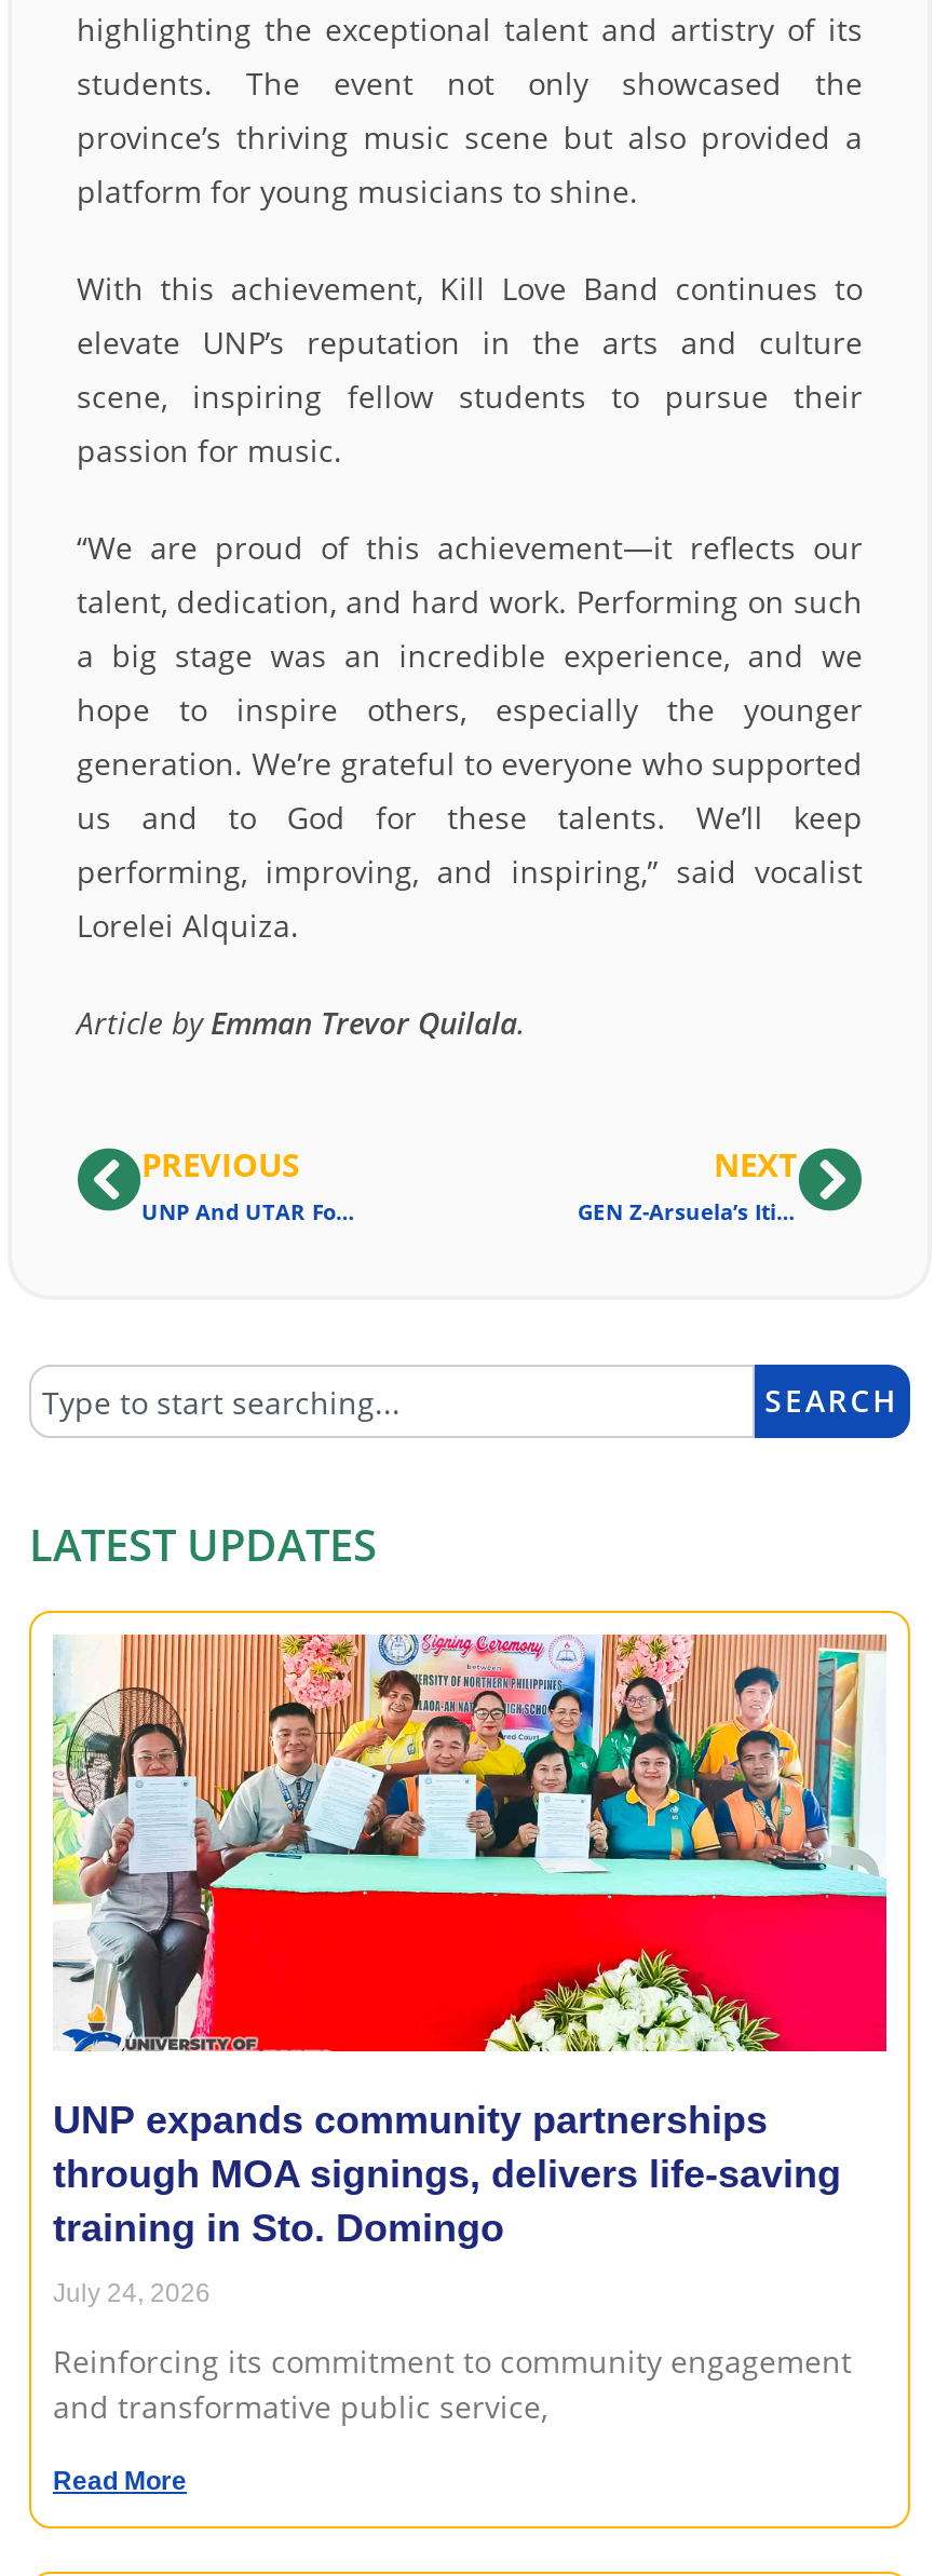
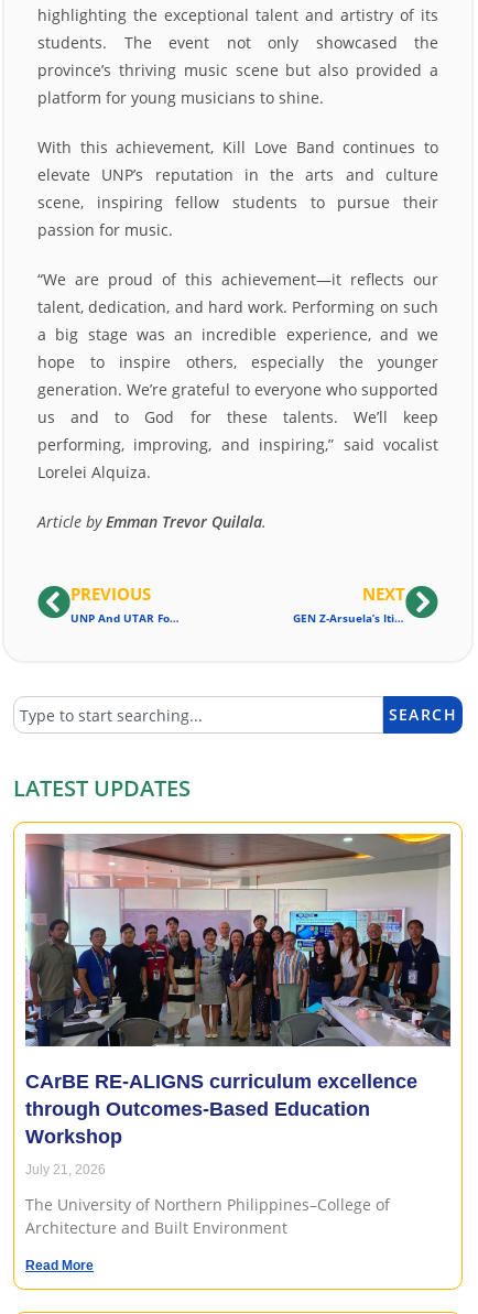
- [image]
- UNP expands community partnerships
- through MOA signings, delivers life-saving
- training in Sto. Domingo
+ [image]
+ CArBE RE-ALIGNS curriculum excellence
+ through Outcomes-Based Education
+ Workshop

- July 24, 2026
+ July 21, 2026

- Reinforcing its commitment to community engagement
- and transformative public service,
+ The University of Northern Philippines–College of
+ Architecture and Built Environment
